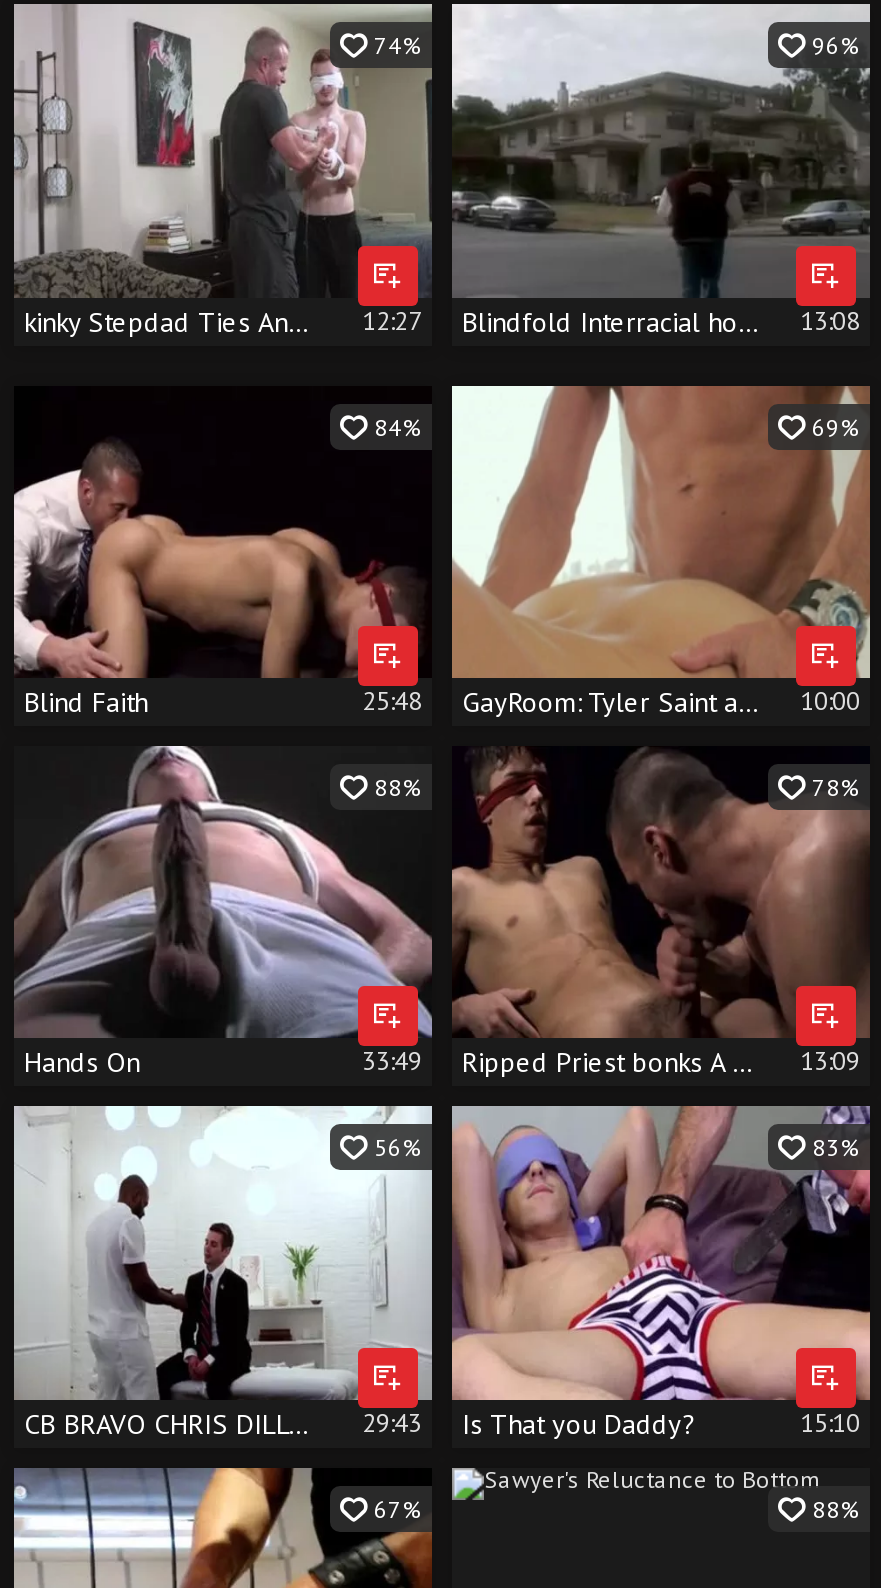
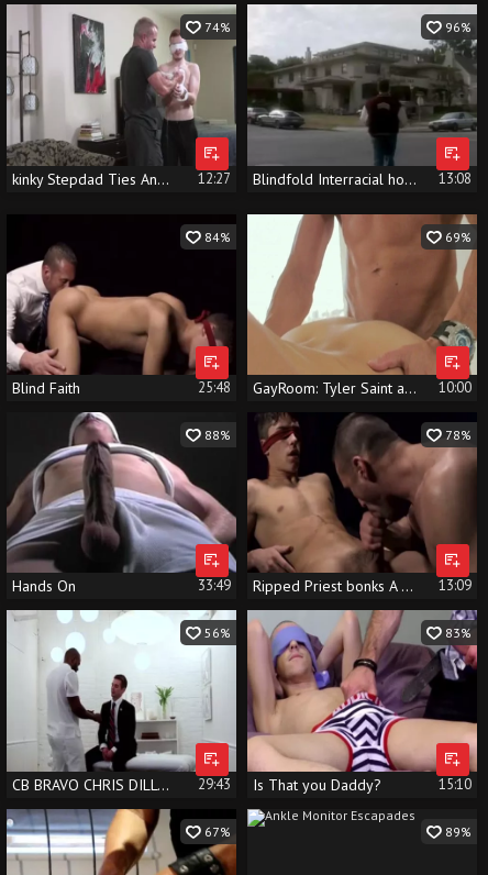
- 88%
+ 89%
